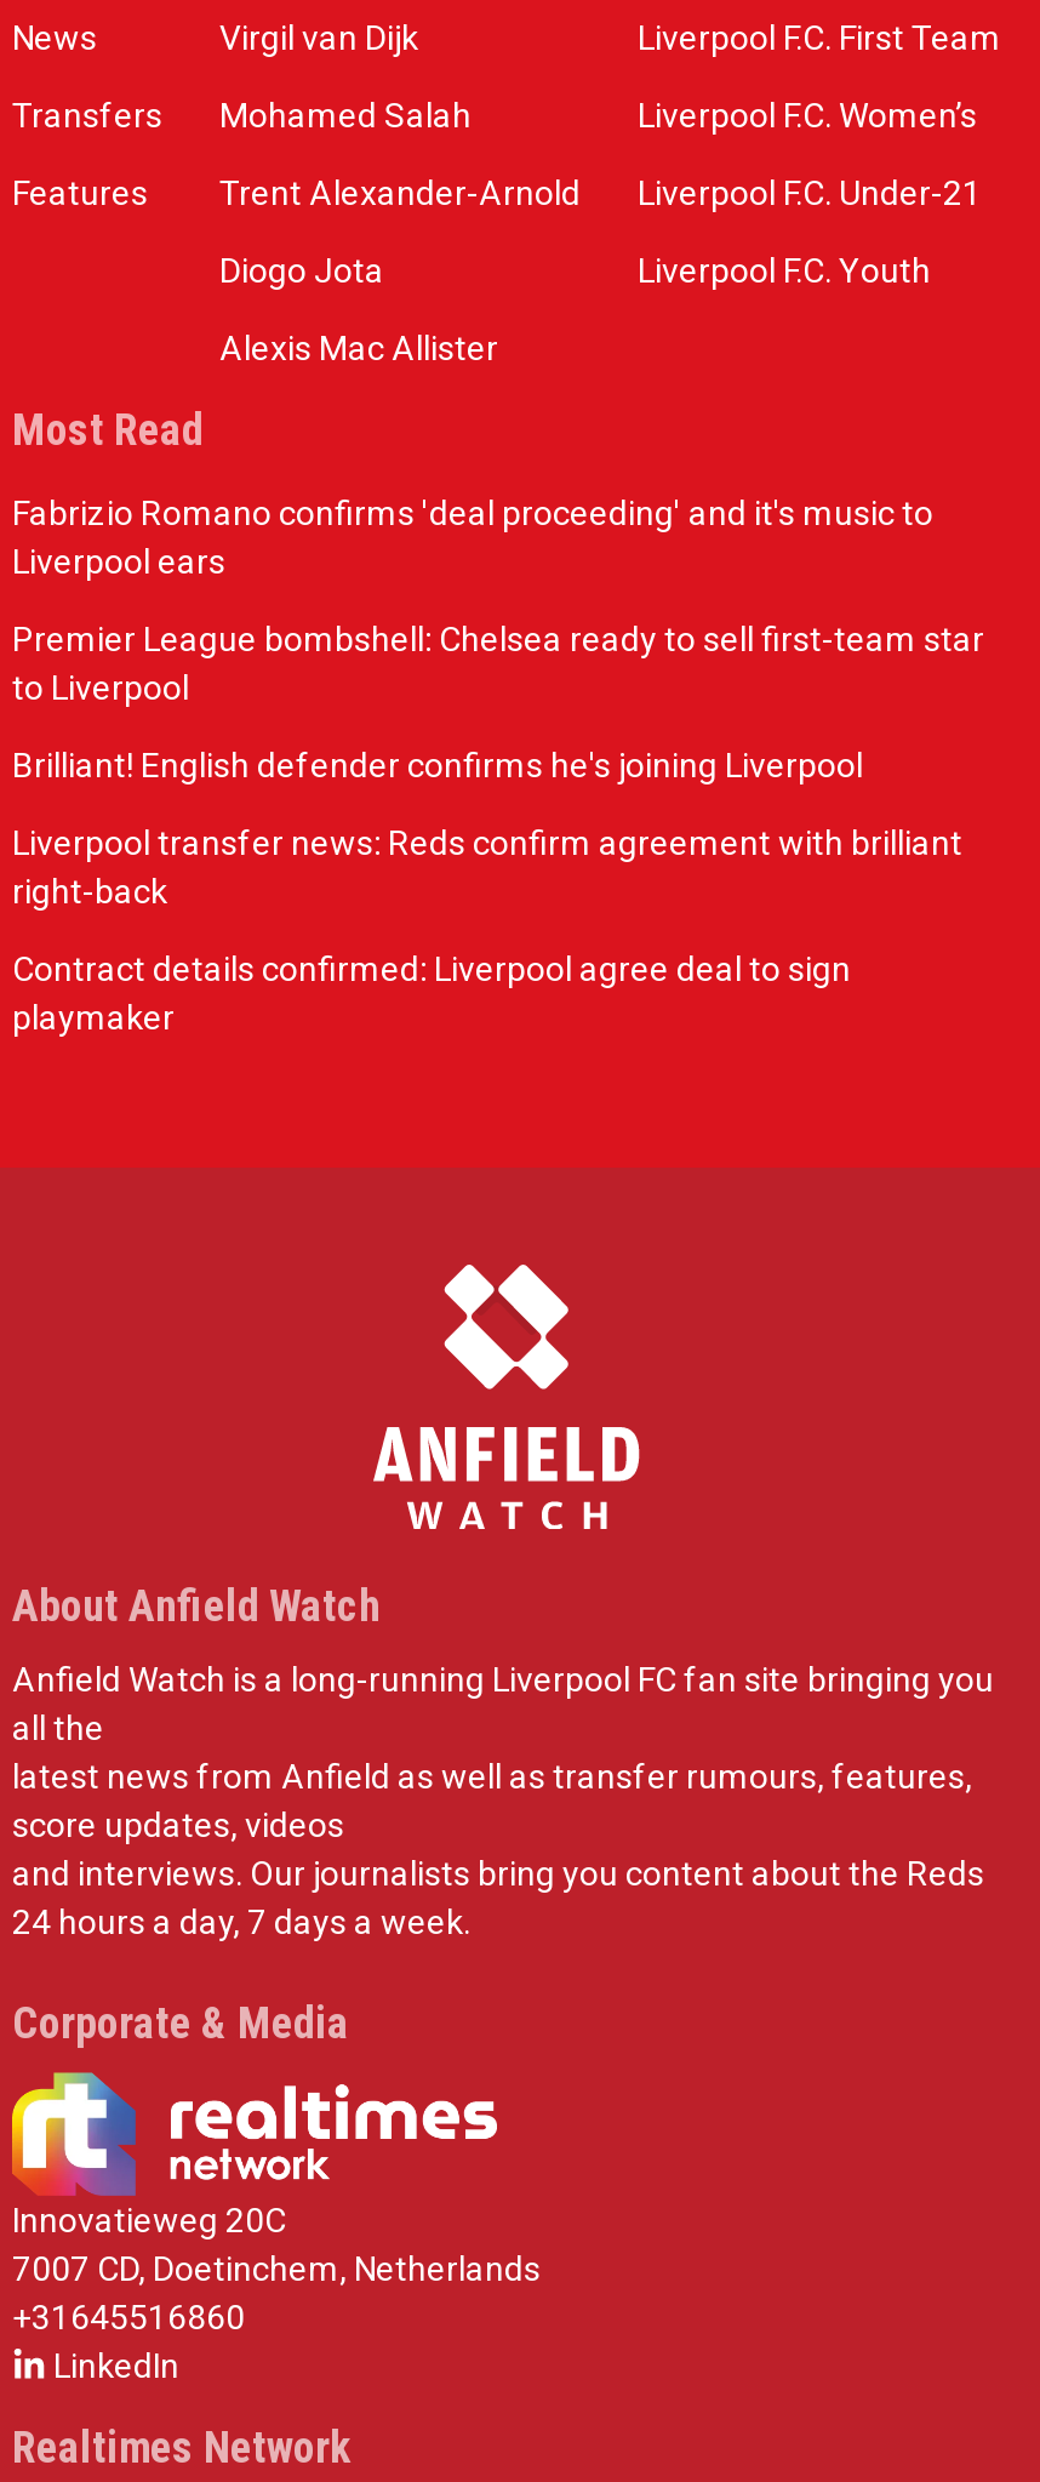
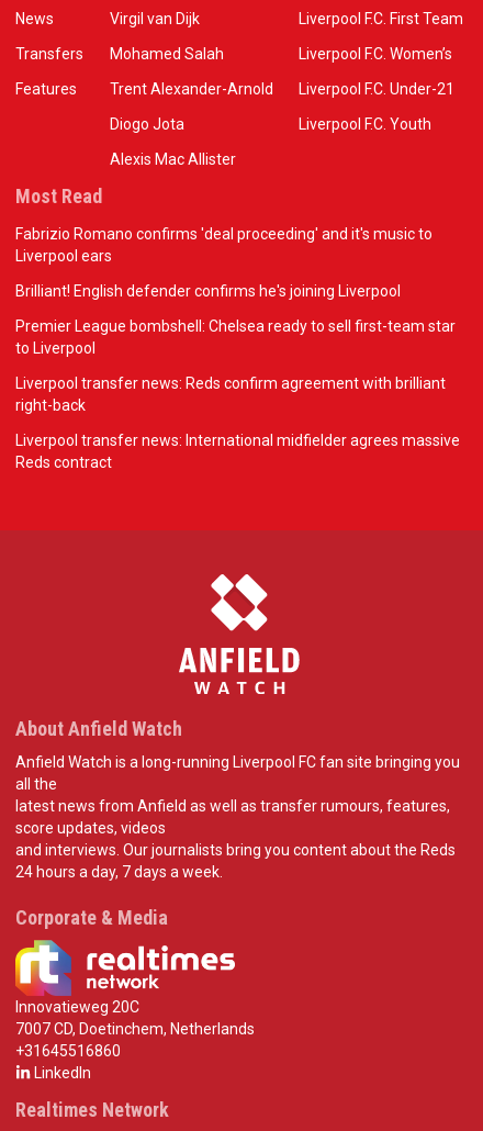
moved down: Premier League bombshell: Chelsea ready to sell first-team star | to Liverpool

moved up: Brilliant! English defender confirms he's joining Liverpool

- Contract details confirmed: Liverpool agree deal to sign
- playmaker
+ Liverpool transfer news: International midfielder agrees massive
+ Reds contract
